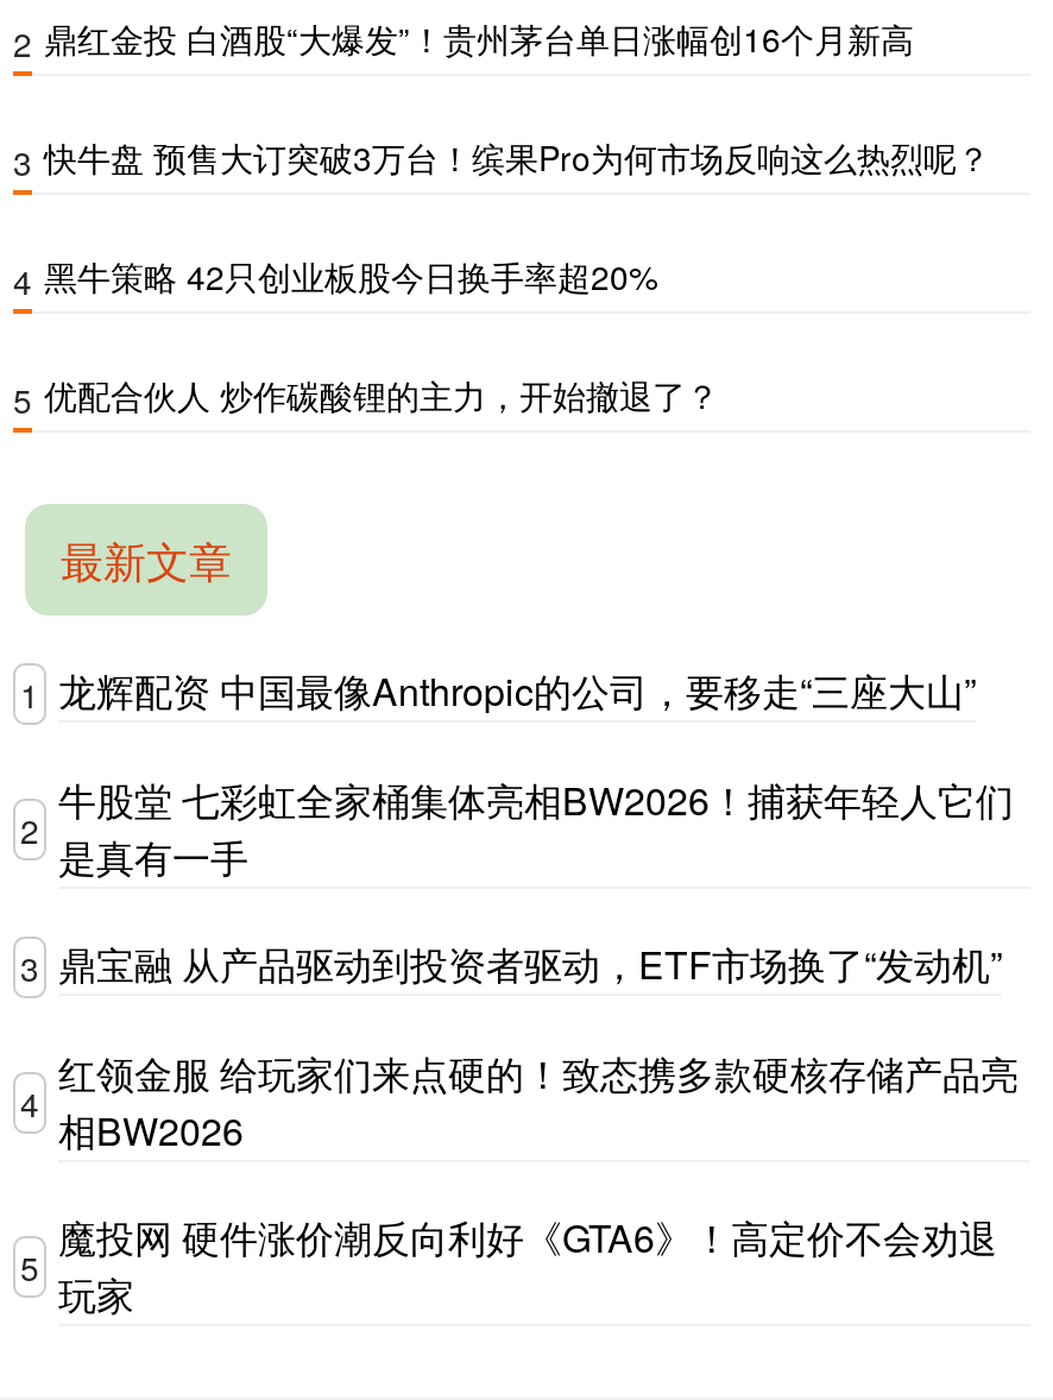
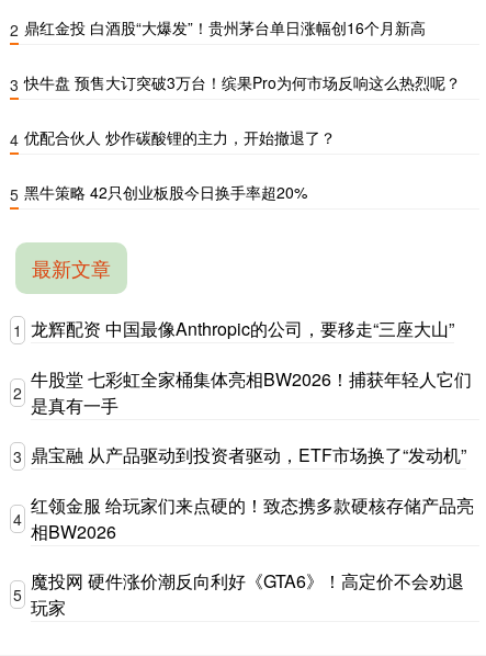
- 4 黑牛策略 42只创业板股今日换手率超20%
+ 4 优配合伙人 炒作碳酸锂的主力，开始撤退了？

- 5 优配合伙人 炒作碳酸锂的主力，开始撤退了？
+ 5 黑牛策略 42只创业板股今日换手率超20%
